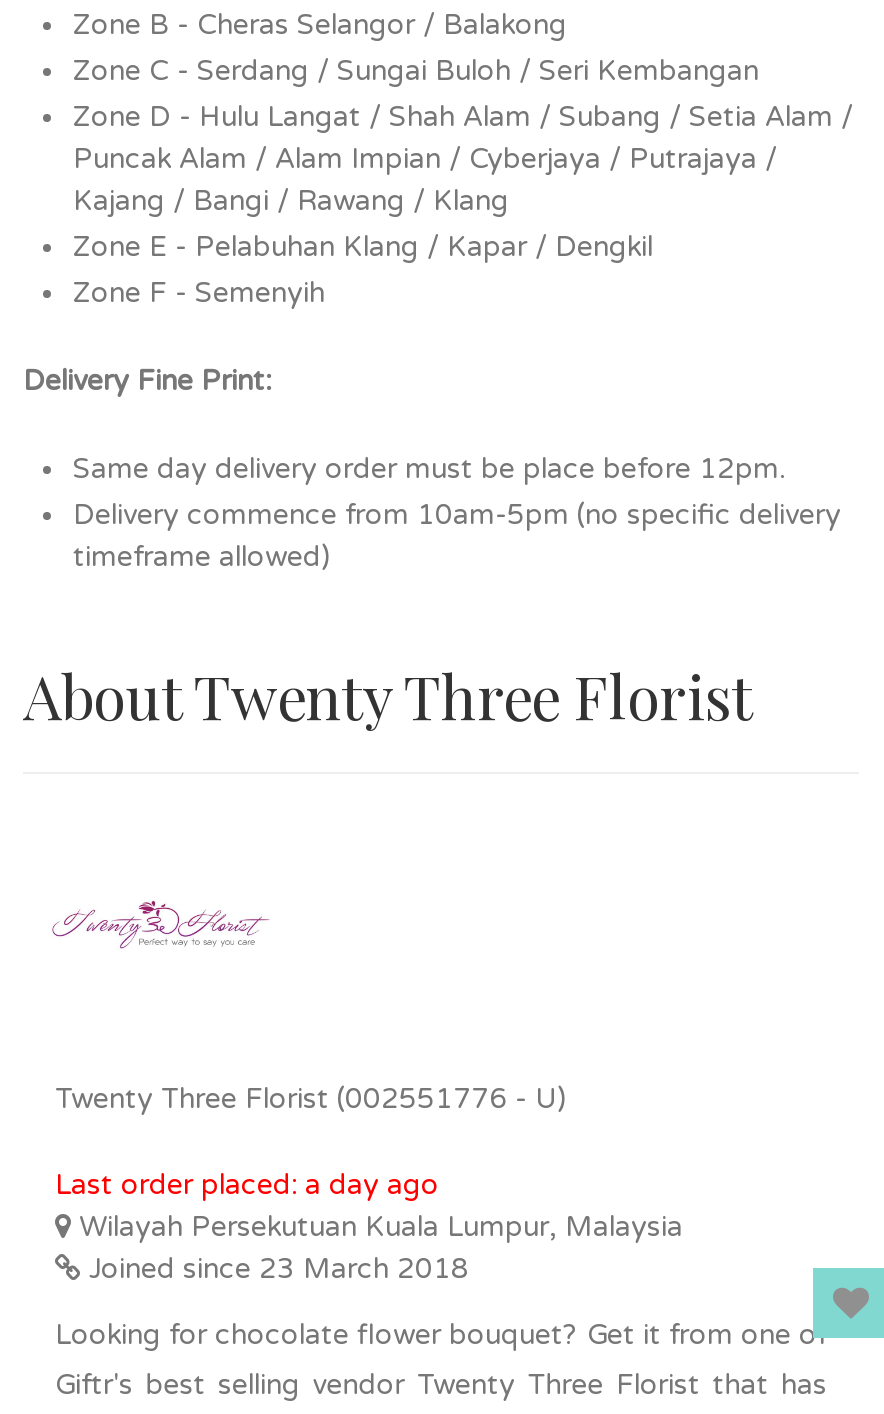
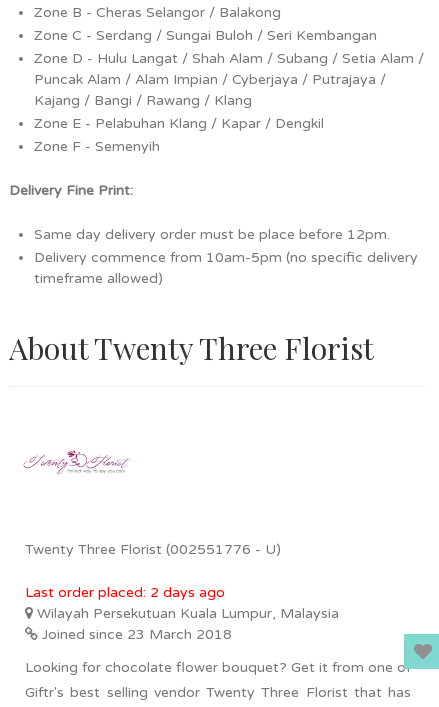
- Last order placed: a day ago
+ Last order placed: 2 days ago
